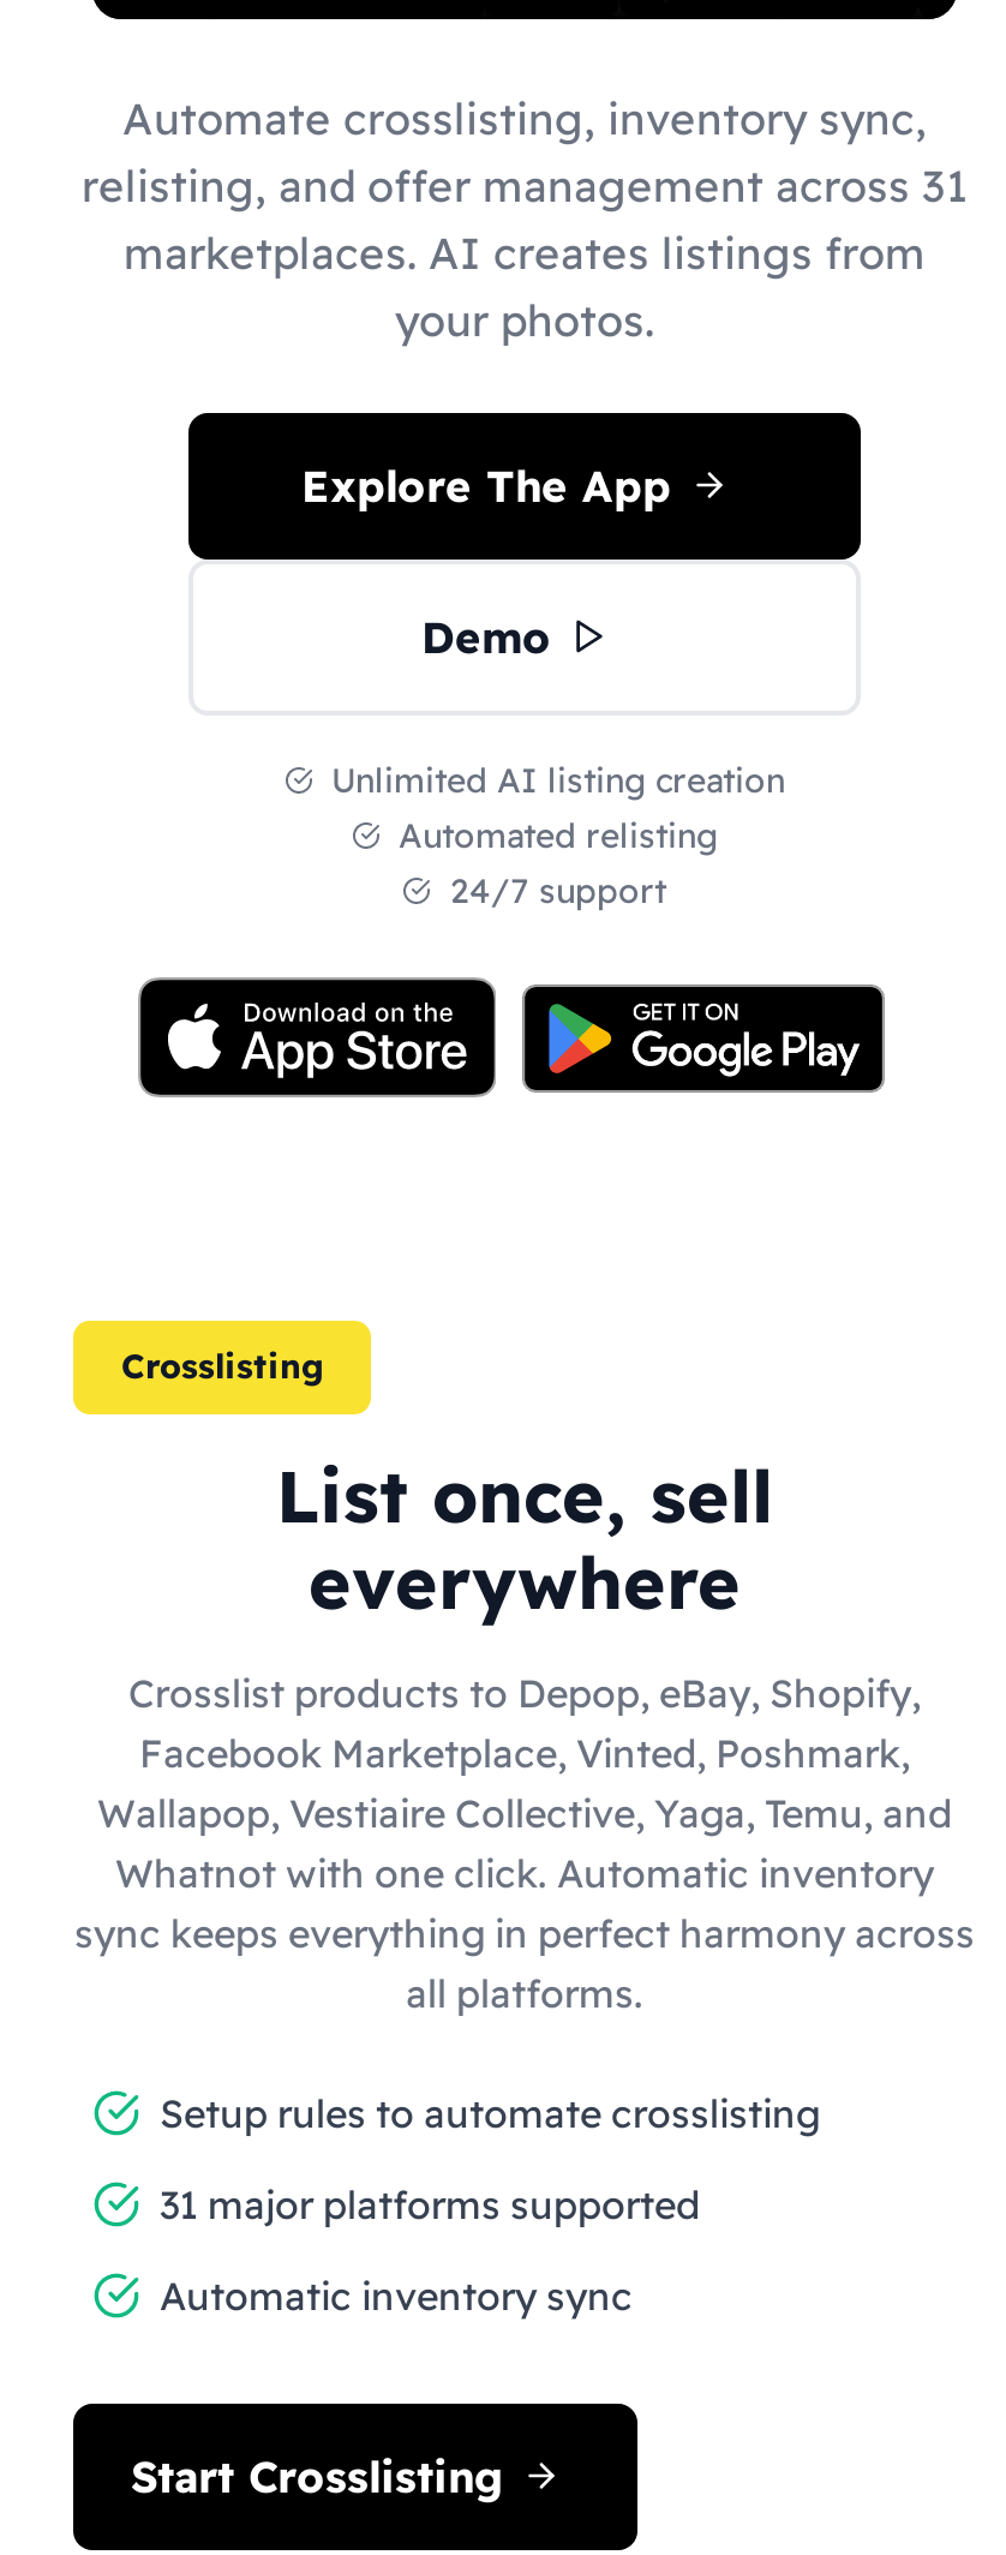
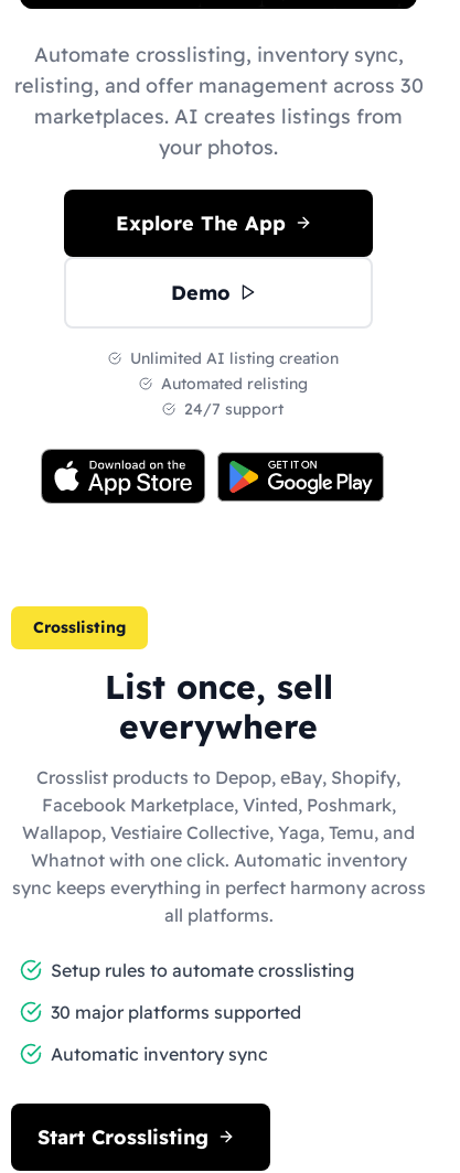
- relisting, and offer management across 31
+ relisting, and offer management across 30

- 31 major platforms supported
+ 30 major platforms supported
